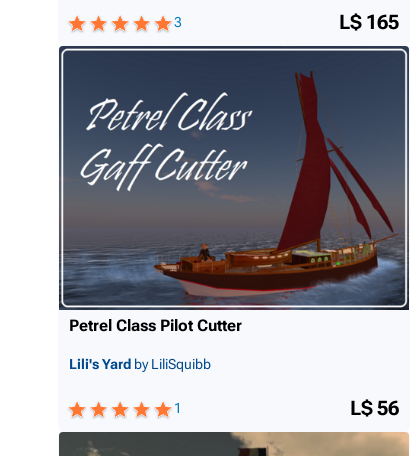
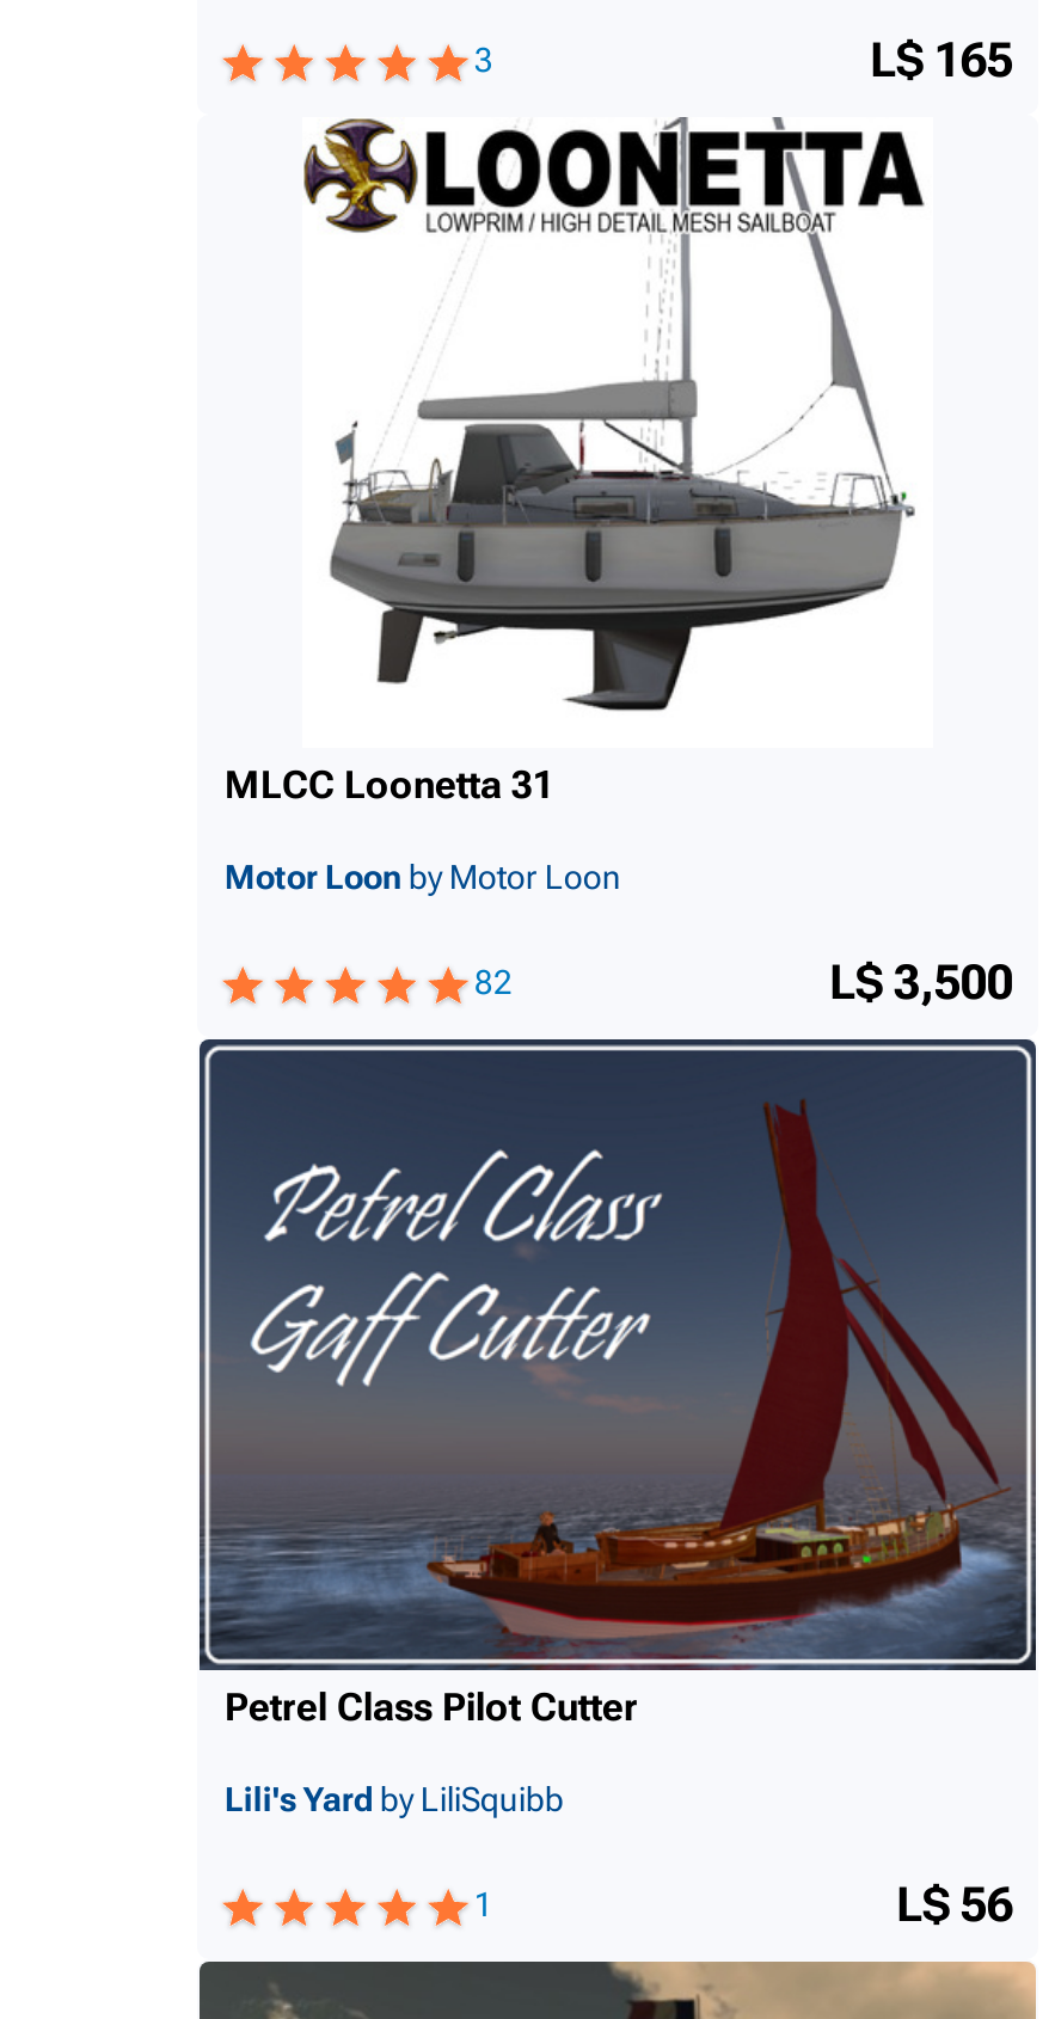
+ [image]
+ MLCC Loonetta 31
+ Motor Loon by Motor Loon
+ 82
+ L$ 3,500
